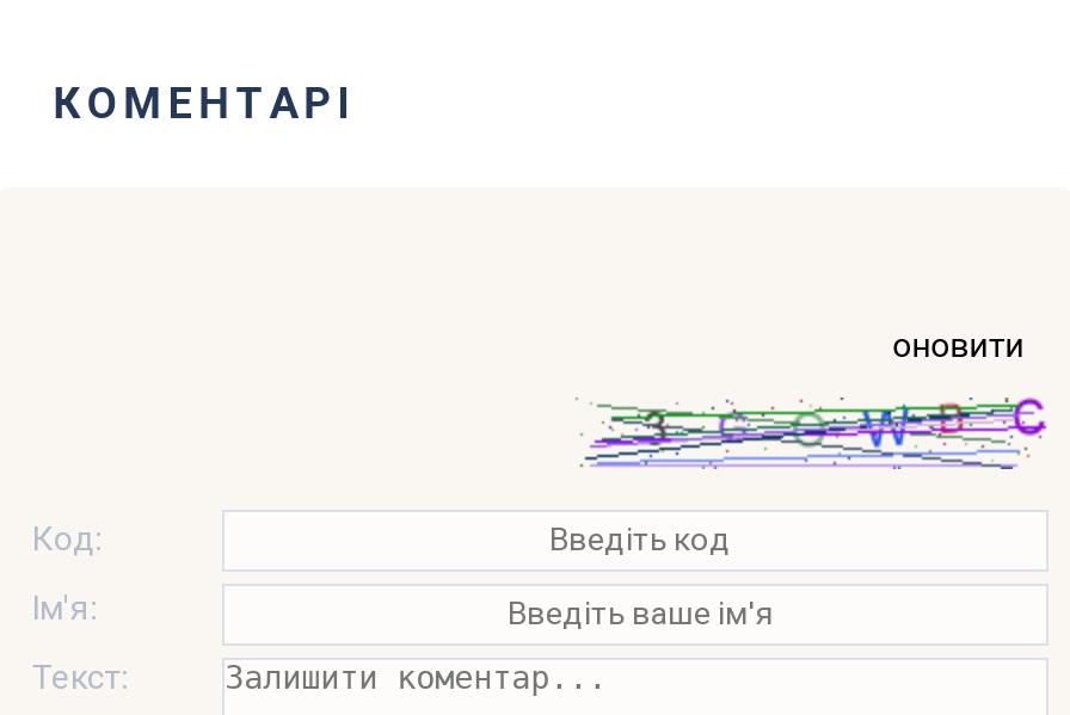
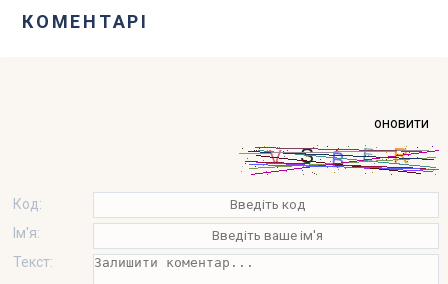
- [image]
+ [image]
